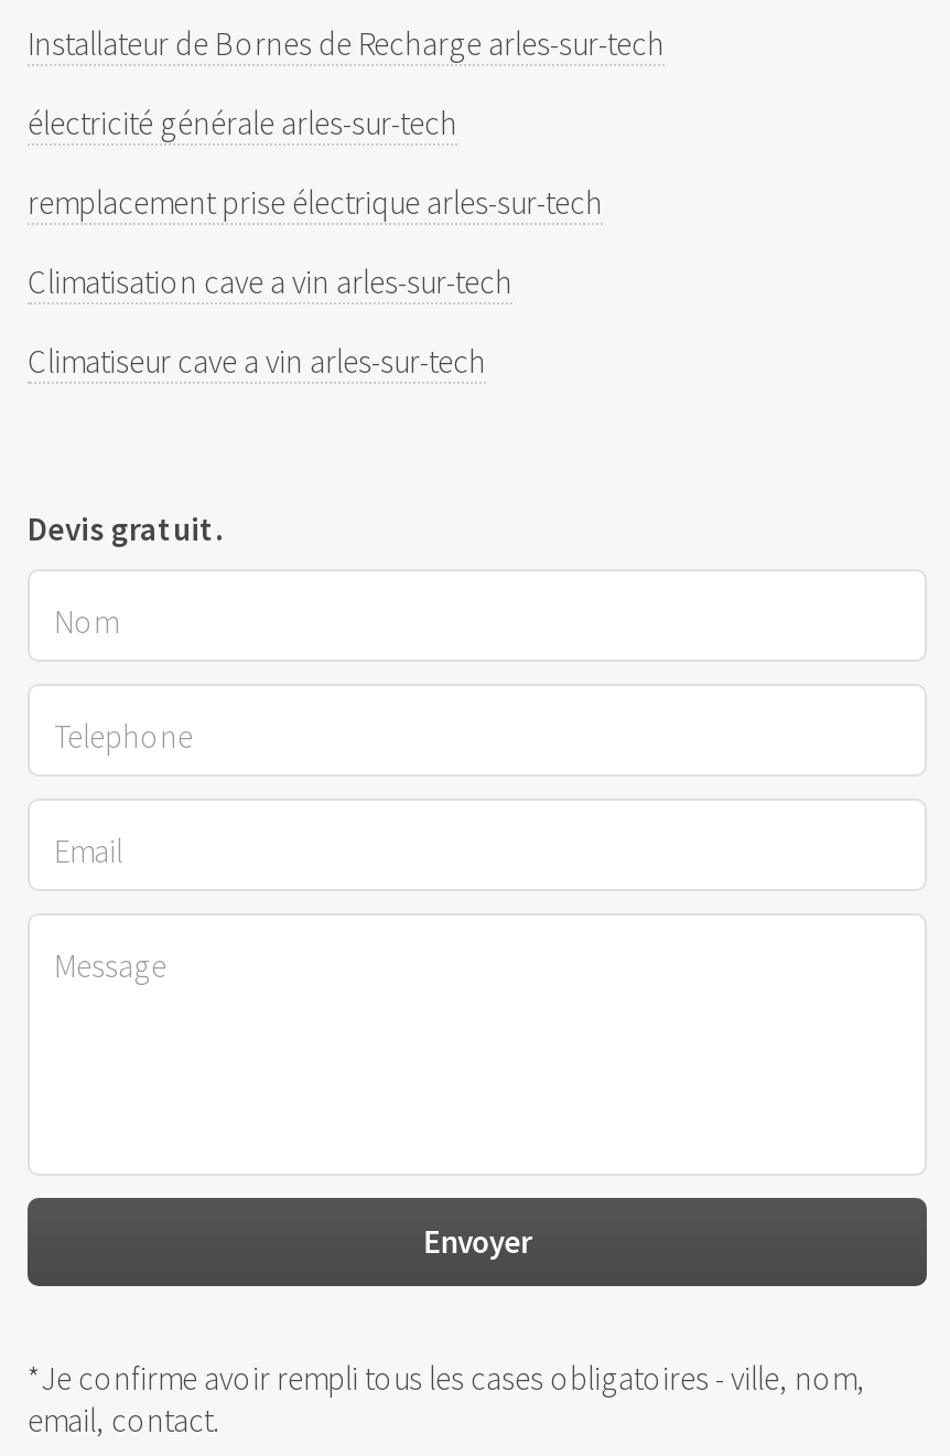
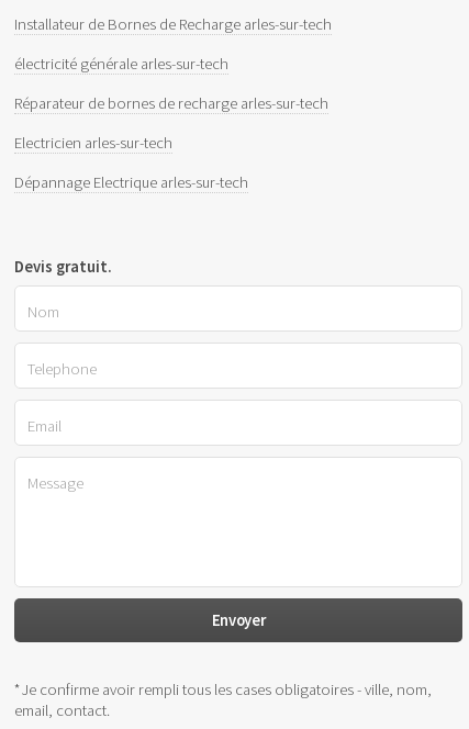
- remplacement prise électrique arles-sur-tech
+ Réparateur de bornes de recharge arles-sur-tech

- Climatisation cave a vin arles-sur-tech
+ Electricien arles-sur-tech

- Climatiseur cave a vin arles-sur-tech
+ Dépannage Electrique arles-sur-tech
